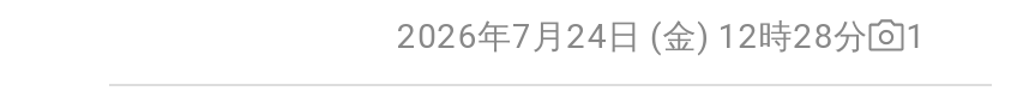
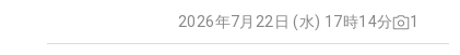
- 2026年7月24日 (金) 12時28分
+ 2026年7月22日 (水) 17時14分
